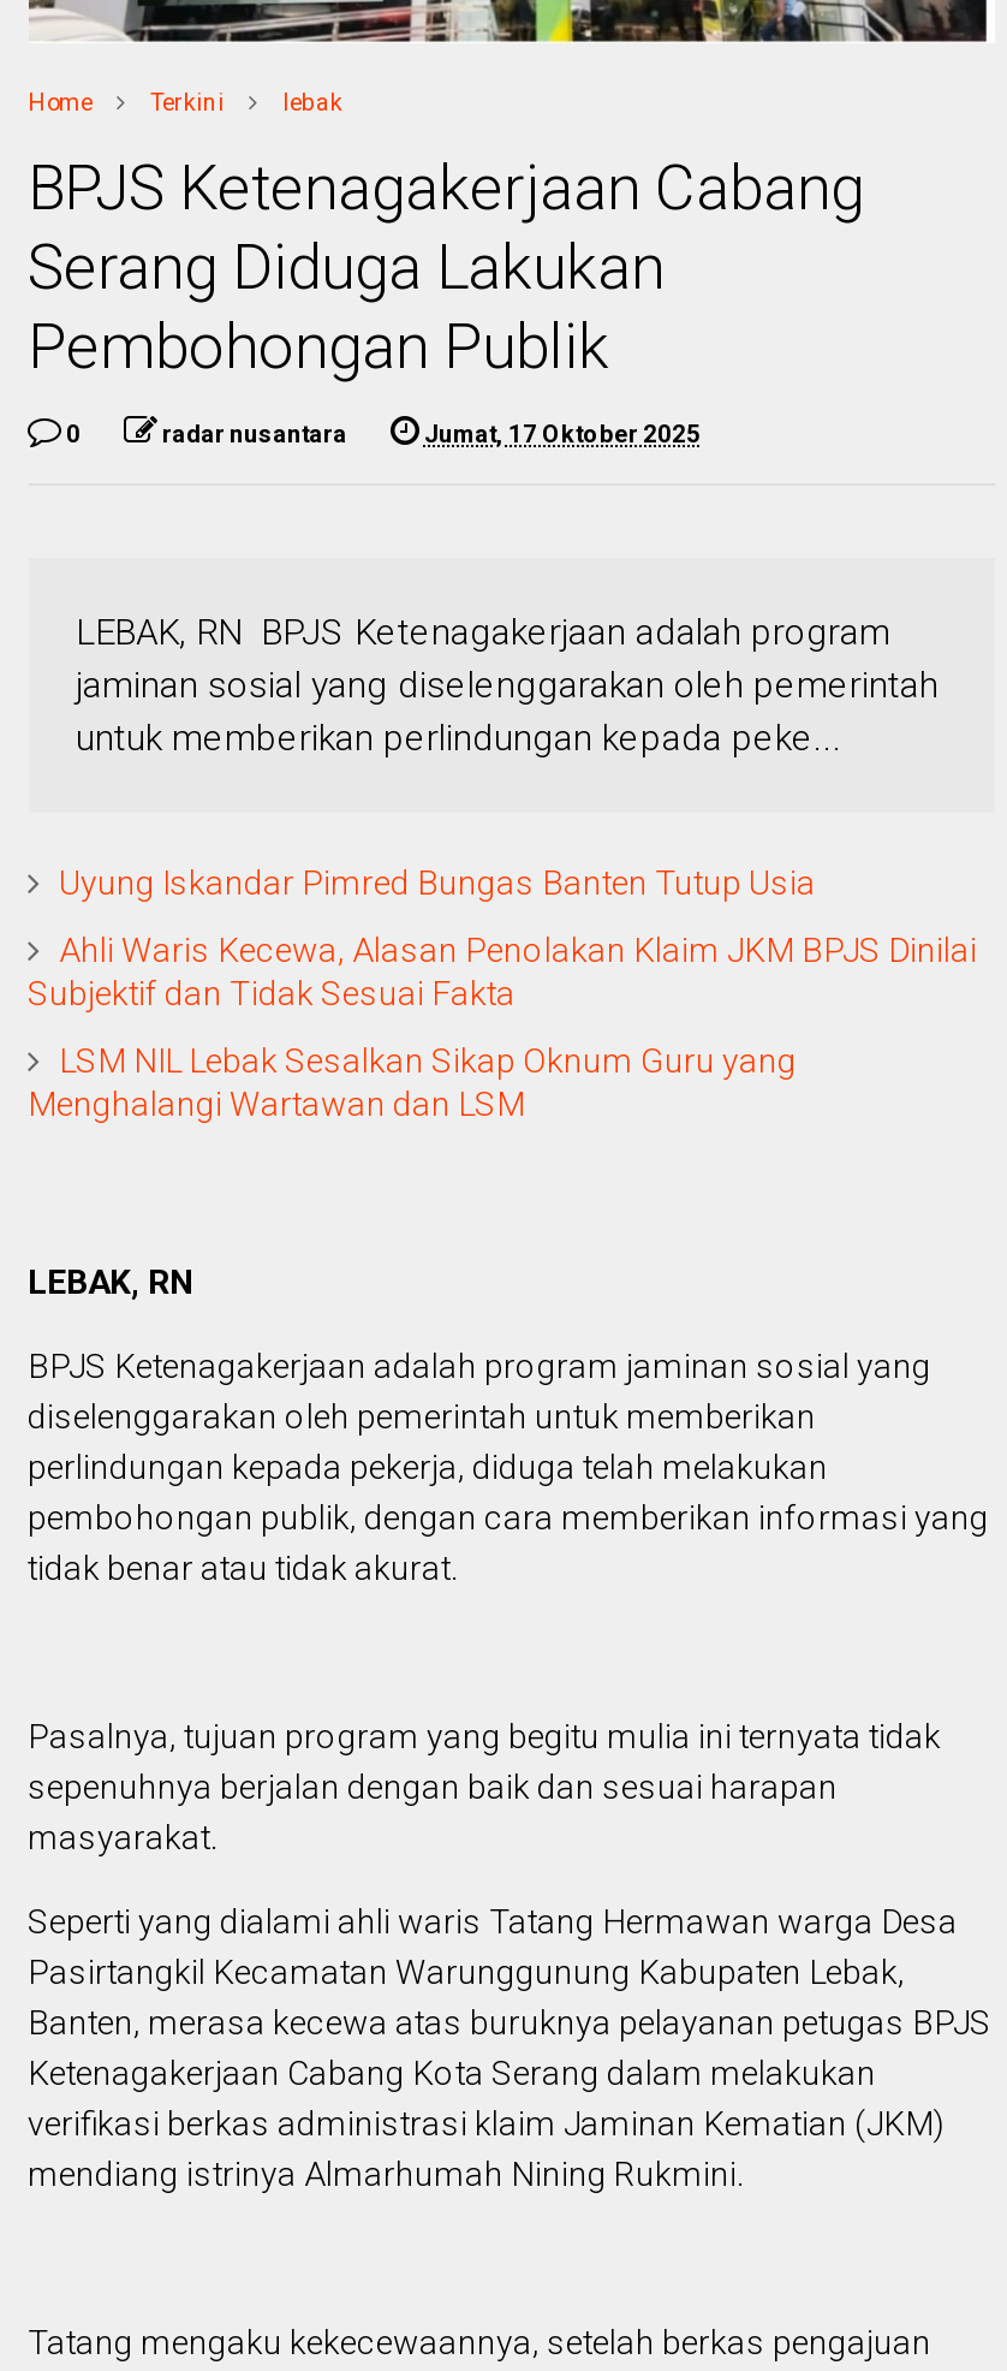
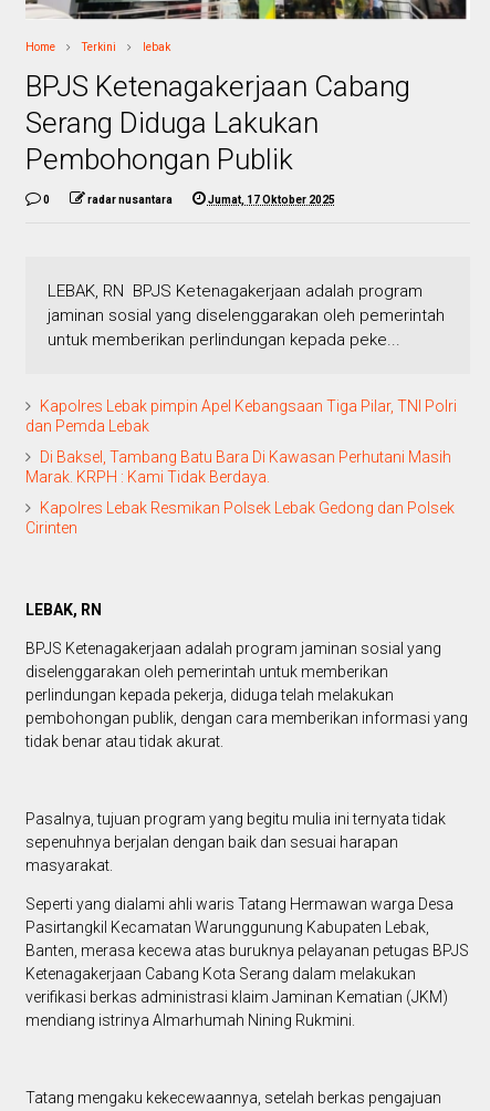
- Uyung Iskandar Pimred Bungas Banten Tutup Usia
+ Kapolres Lebak pimpin Apel Kebangsaan Tiga Pilar, TNI Polri
+ dan Pemda Lebak

- Ahli Waris Kecewa, Alasan Penolakan Klaim JKM BPJS Dinilai
- Subjektif dan Tidak Sesuai Fakta
+ Di Baksel, Tambang Batu Bara Di Kawasan Perhutani Masih
+ Marak. KRPH : Kami Tidak Berdaya.

- LSM NIL Lebak Sesalkan Sikap Oknum Guru yang
- Menghalangi Wartawan dan LSM
+ Kapolres Lebak Resmikan Polsek Lebak Gedong dan Polsek
+ Cirinten
